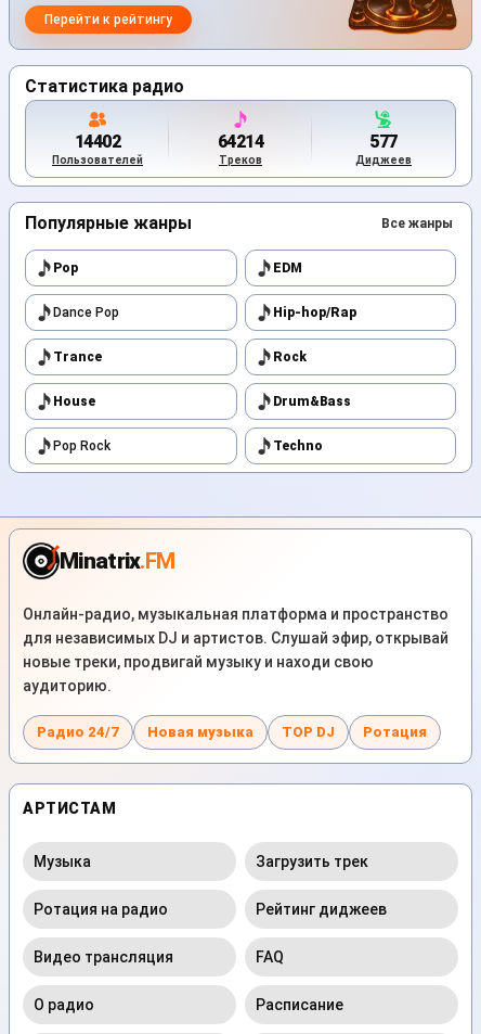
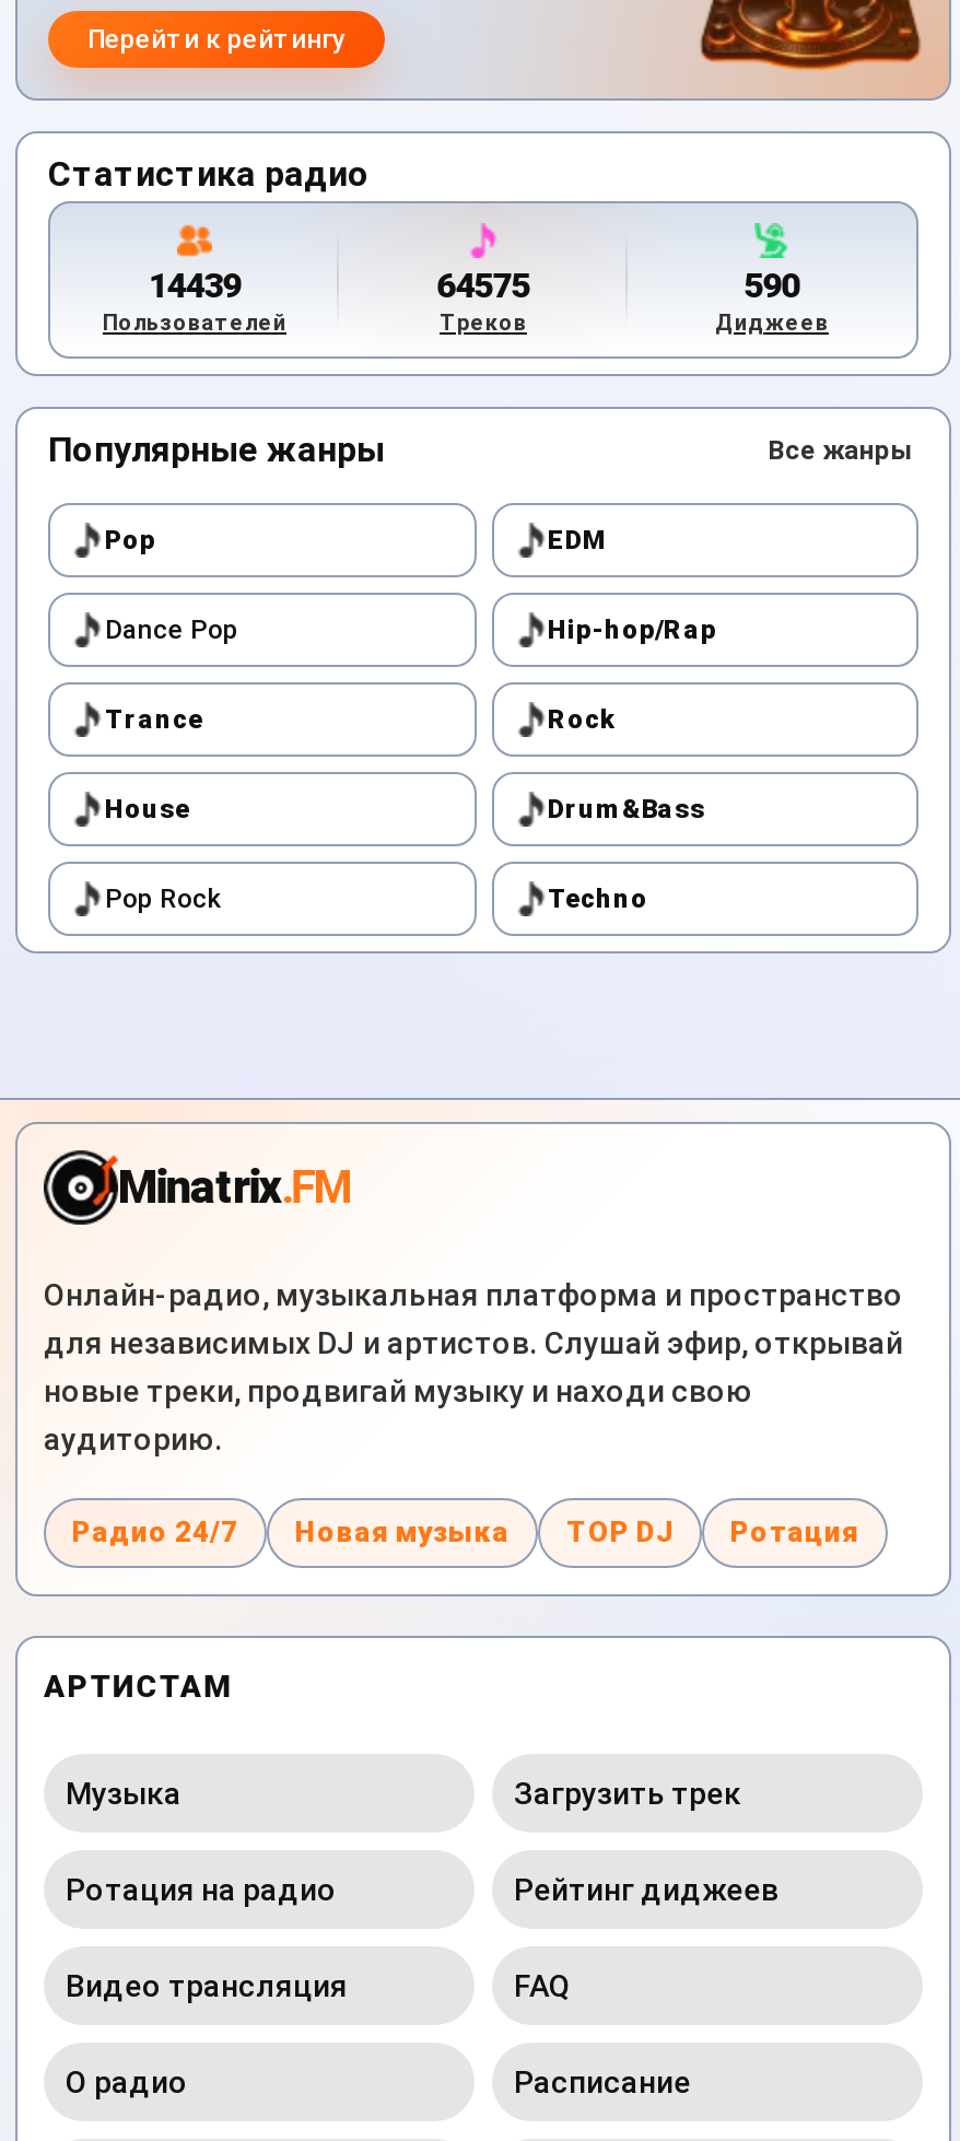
- 14402
+ 14439

- 64214
+ 64575

- 577
+ 590
